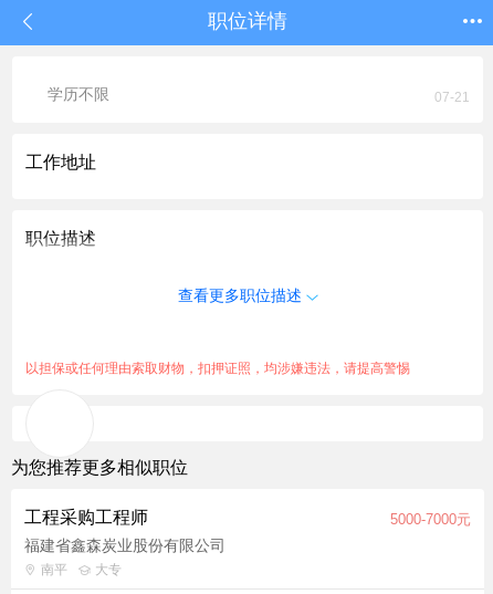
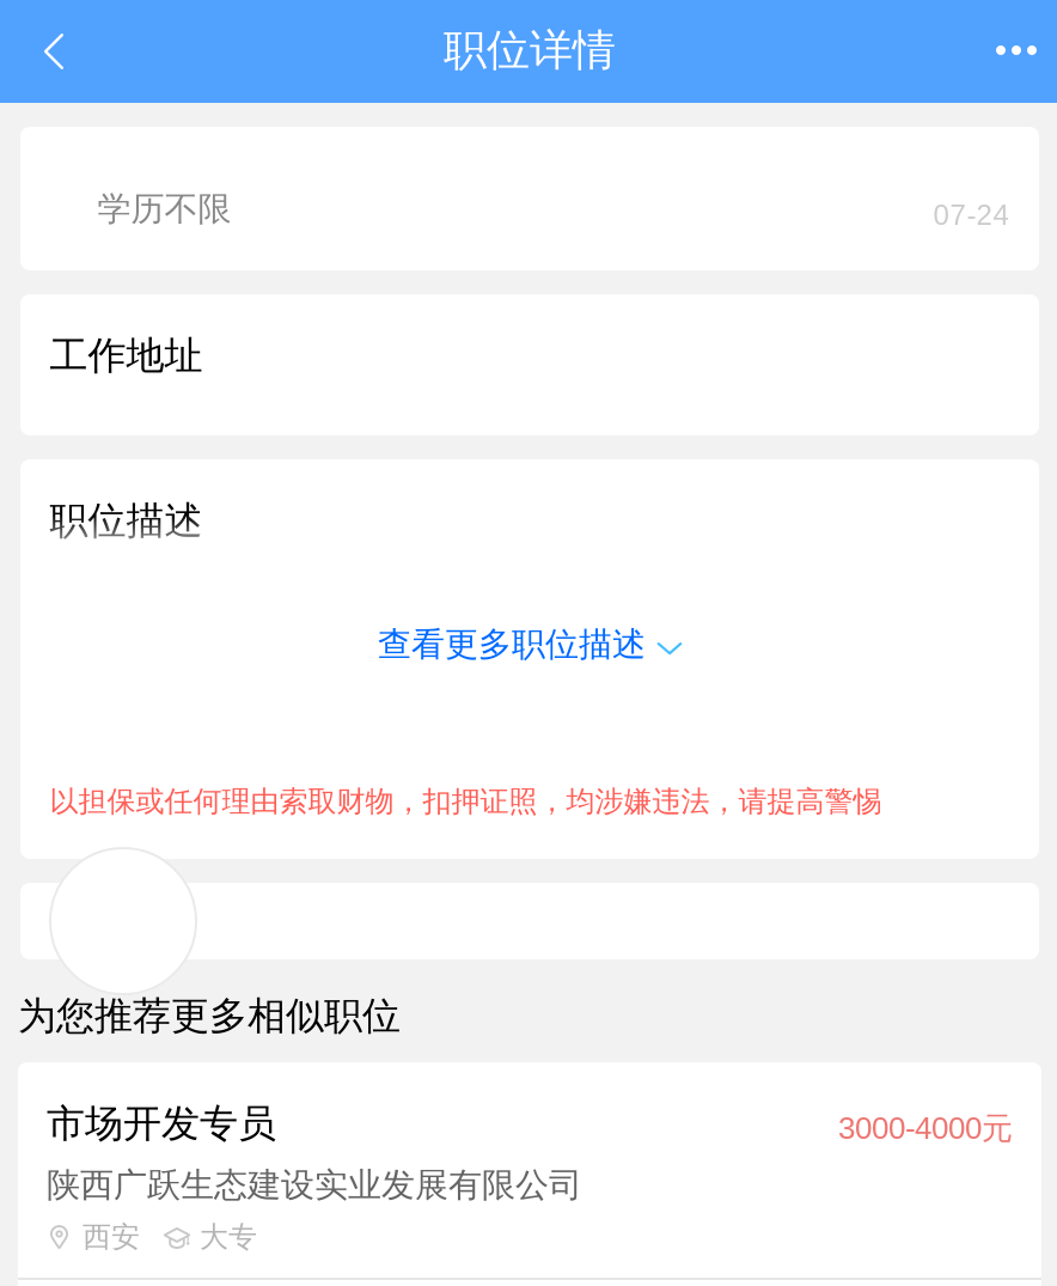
- 07-21
+ 07-24

- 工程采购工程师
- 5000-7000元
+ 市场开发专员
+ 3000-4000元

- 福建省鑫森炭业股份有限公司
- 南平
+ 陕西广跃生态建设实业发展有限公司
+ 西安
